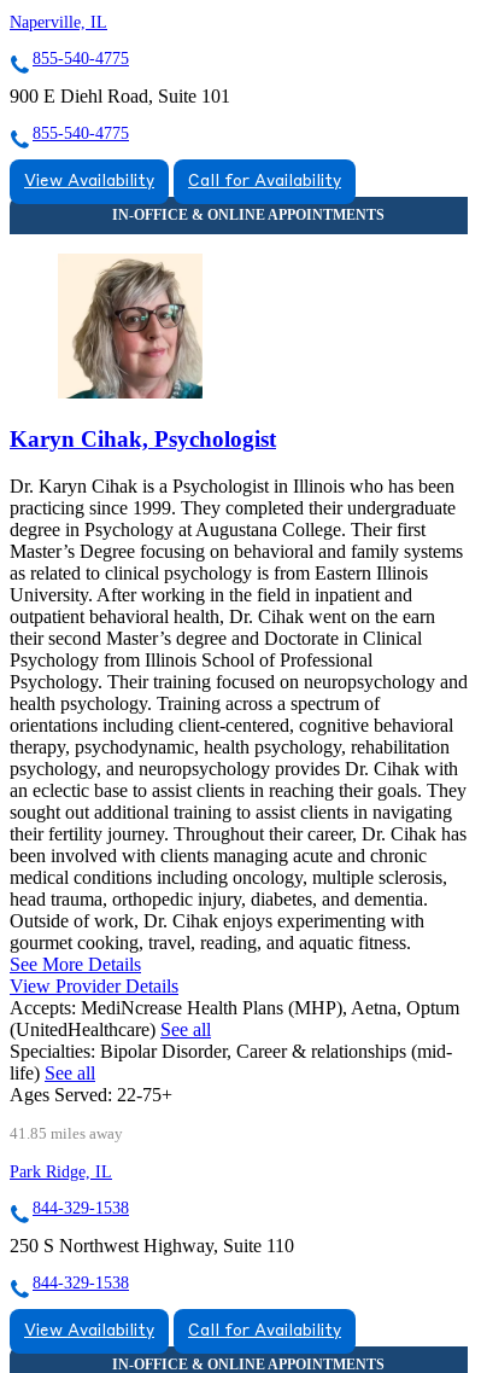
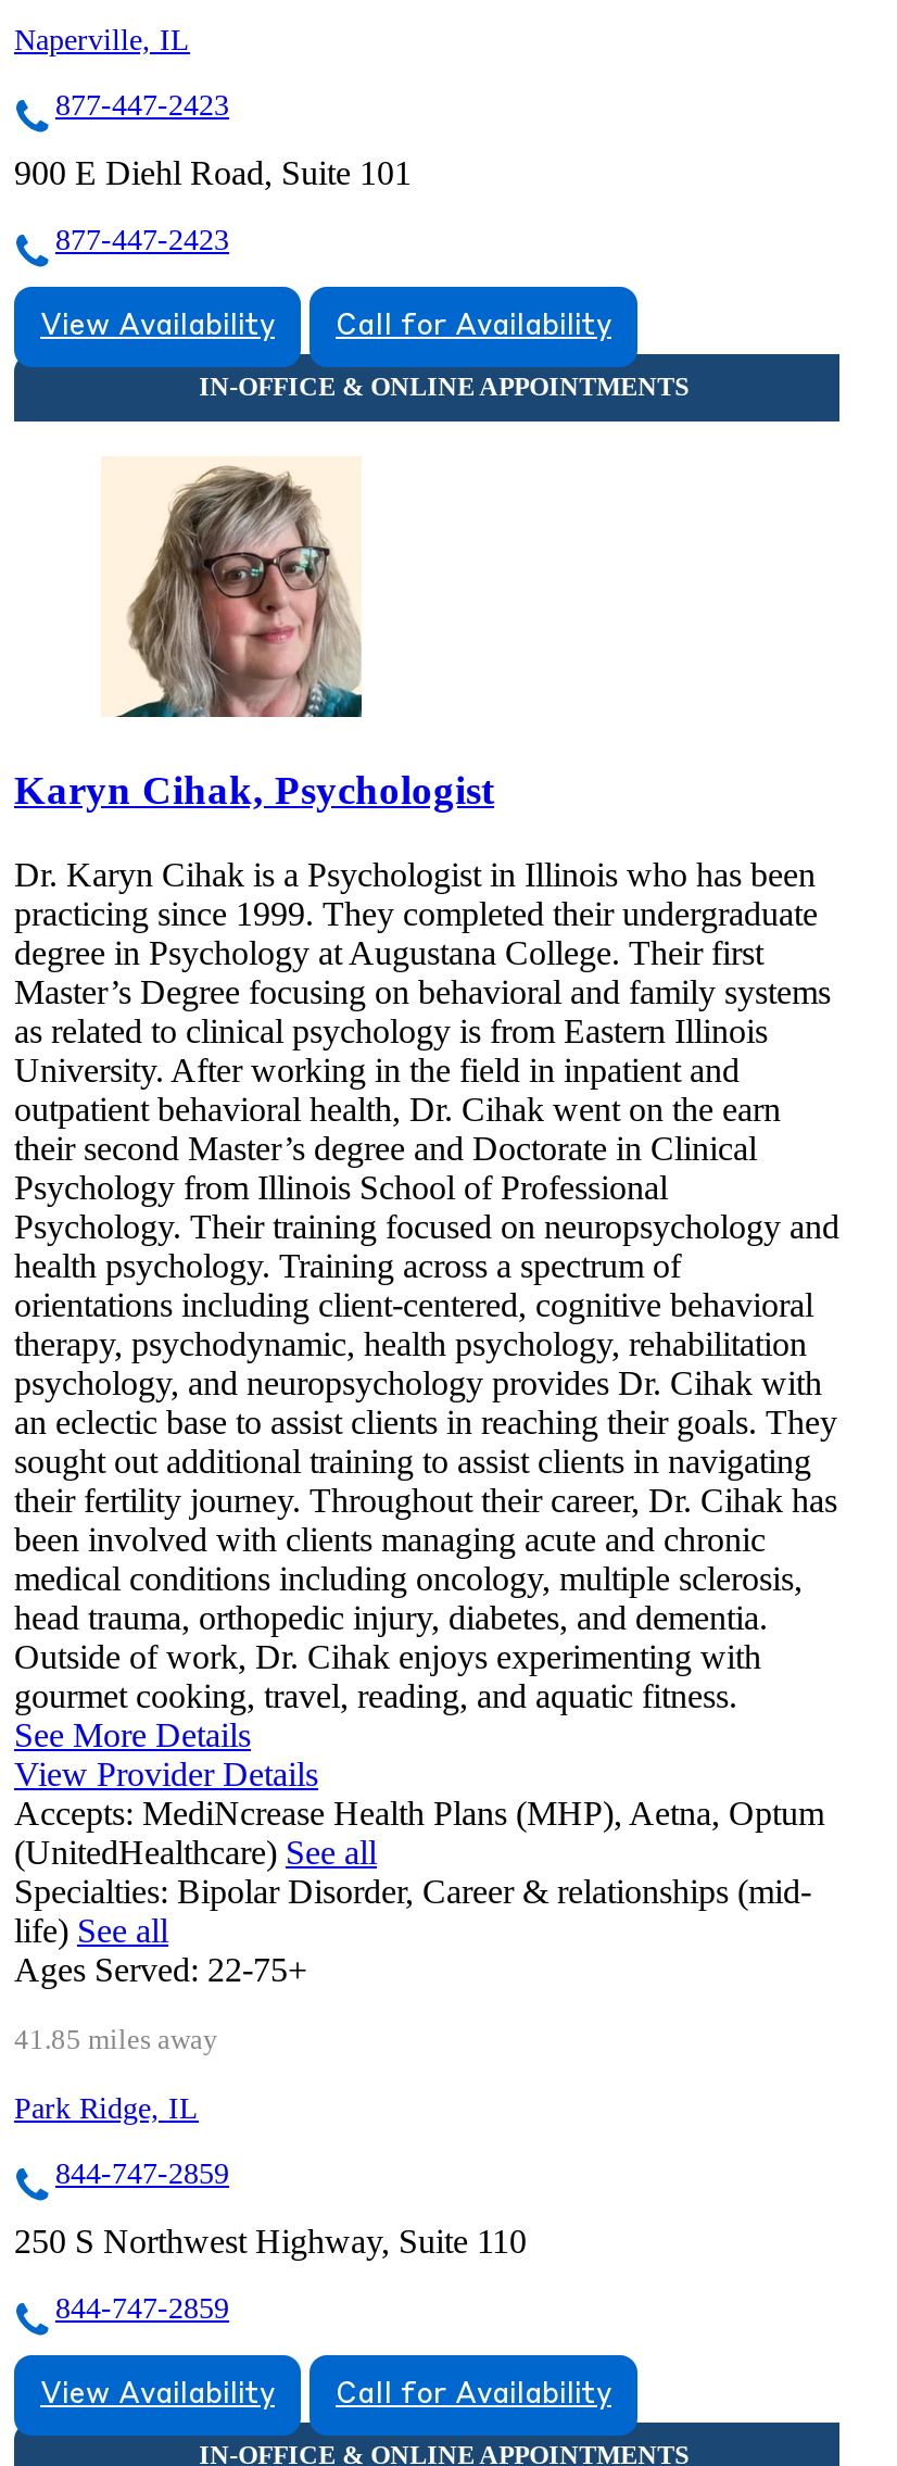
- 855-540-4775
+ 877-447-2423

- 855-540-4775
+ 877-447-2423

- 844-329-1538
+ 844-747-2859

- 844-329-1538
+ 844-747-2859
